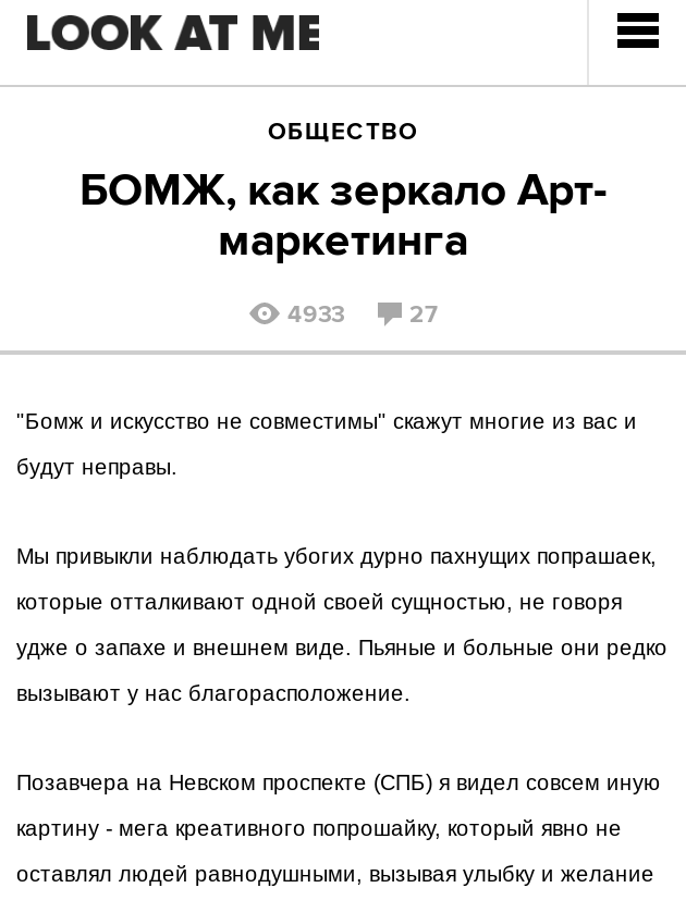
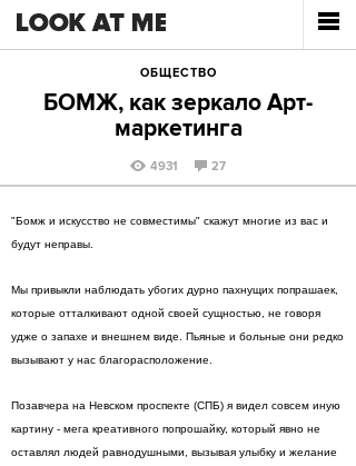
- 4933
+ 4931
